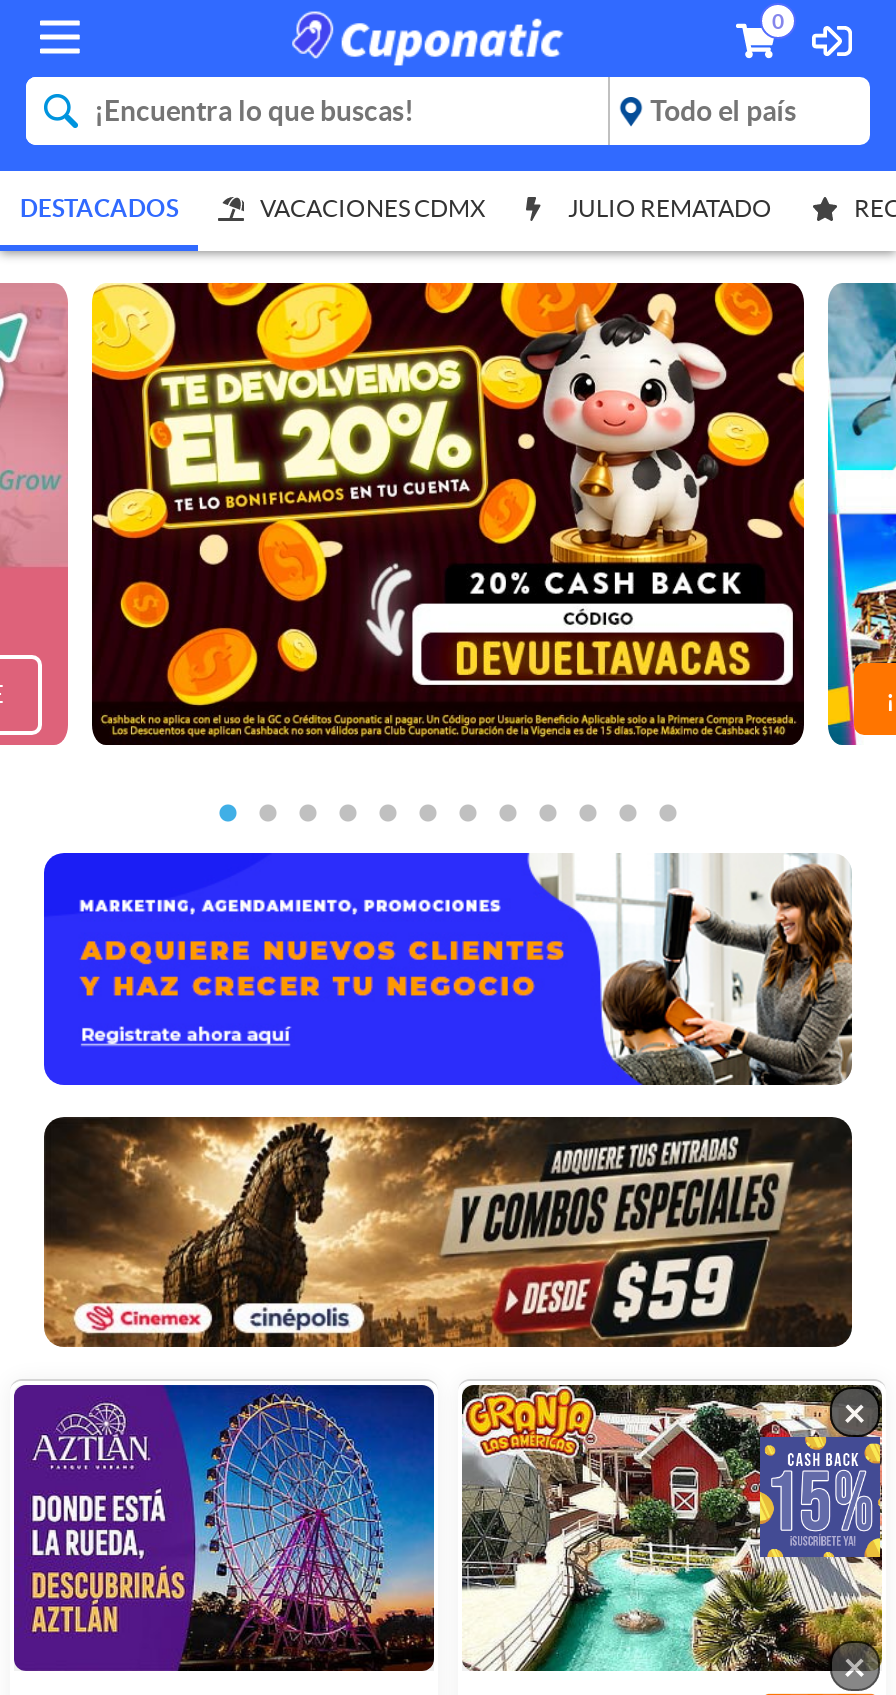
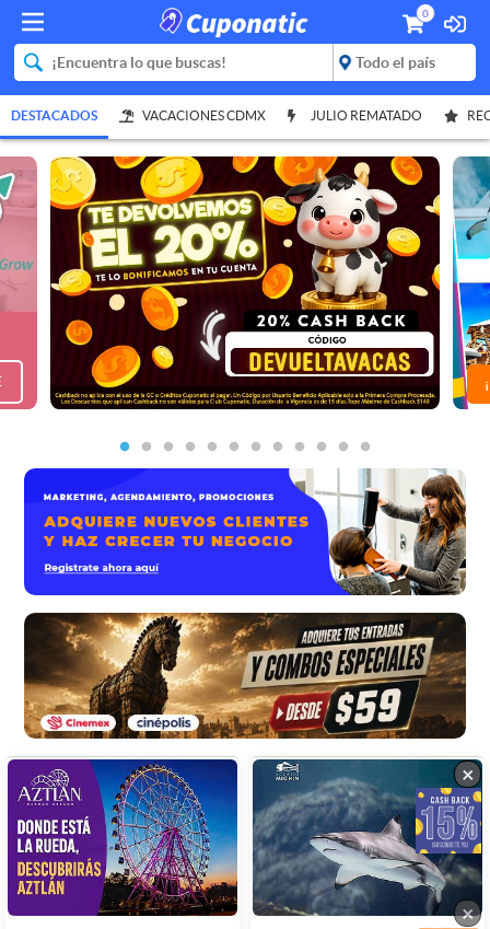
- [image]
+ [image]
